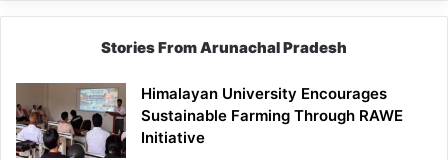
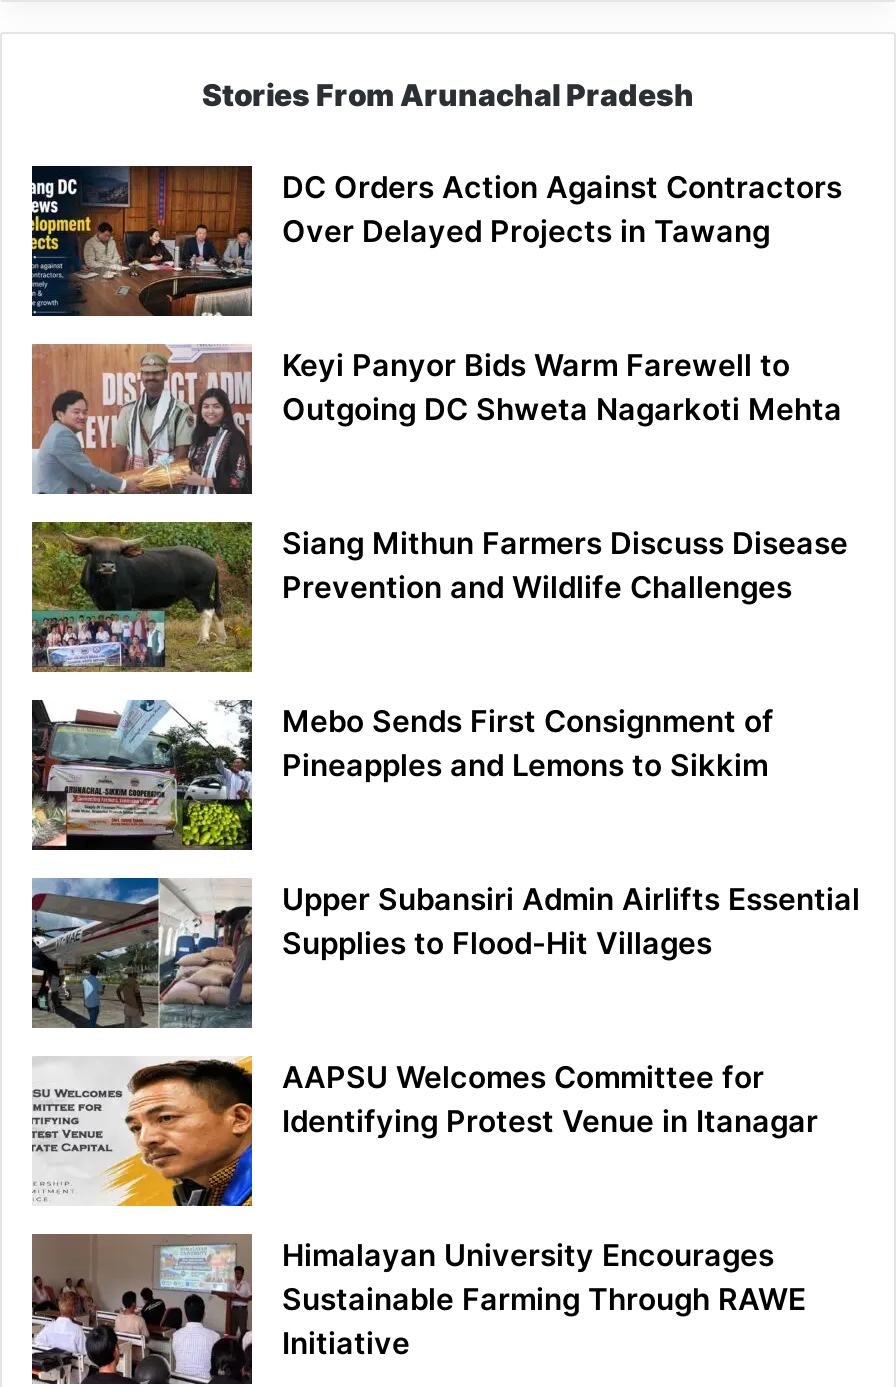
+ [image]
+ DC Orders Action Against Contractors
+ Over Delayed Projects in Tawang

+ [image]
+ Keyi Panyor Bids Warm Farewell to
+ Outgoing DC Shweta Nagarkoti Mehta

+ [image]
+ Siang Mithun Farmers Discuss Disease
+ Prevention and Wildlife Challenges

+ [image]
+ Mebo Sends First Consignment of
+ Pineapples and Lemons to Sikkim

+ [image]
+ Upper Subansiri Admin Airlifts Essential
+ Supplies to Flood-Hit Villages

+ [image]
+ AAPSU Welcomes Committee for
+ Identifying Protest Venue in Itanagar
